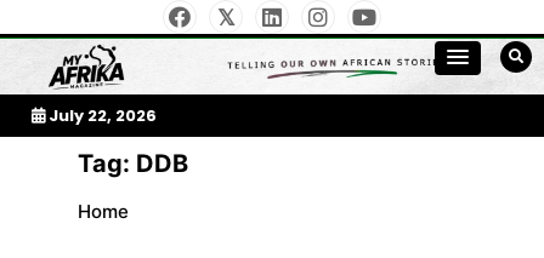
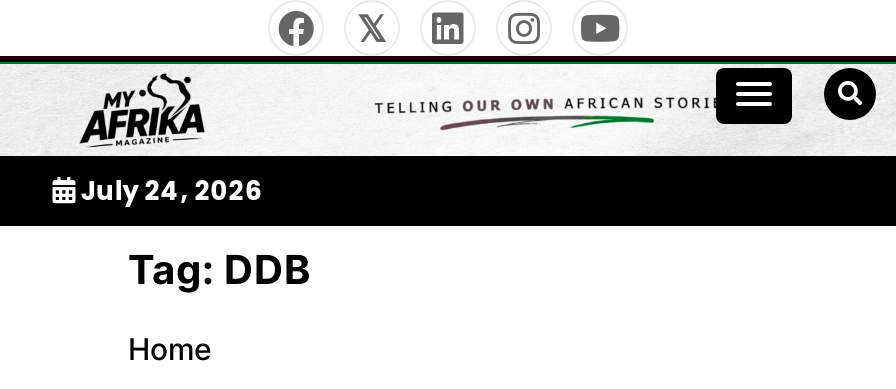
- July 22, 2026
+ July 24, 2026
